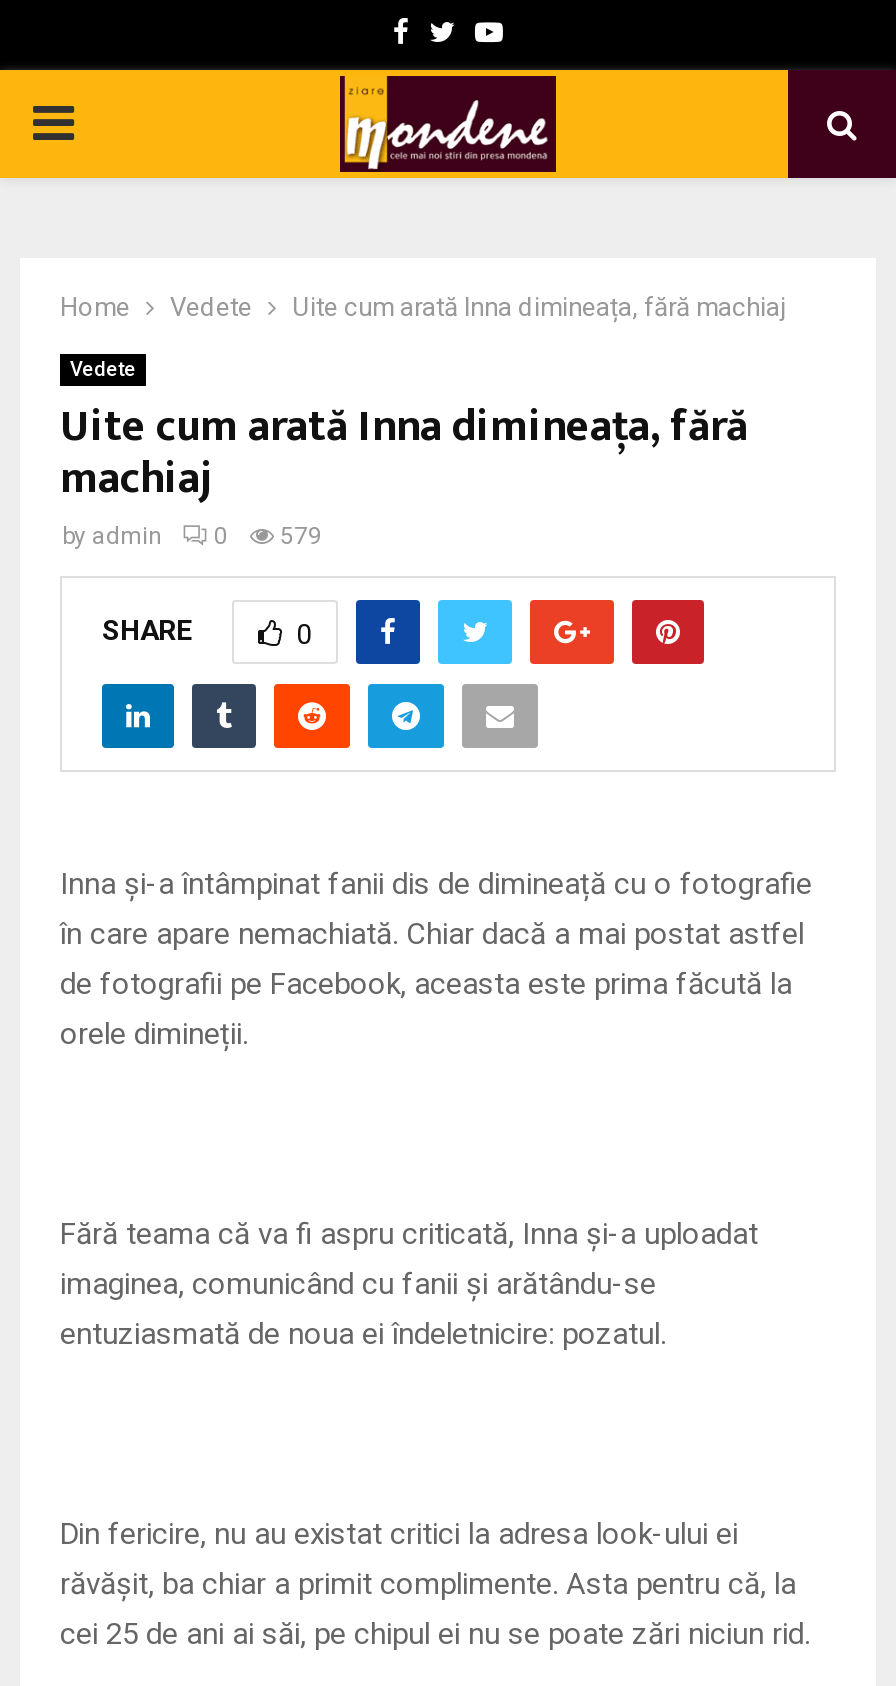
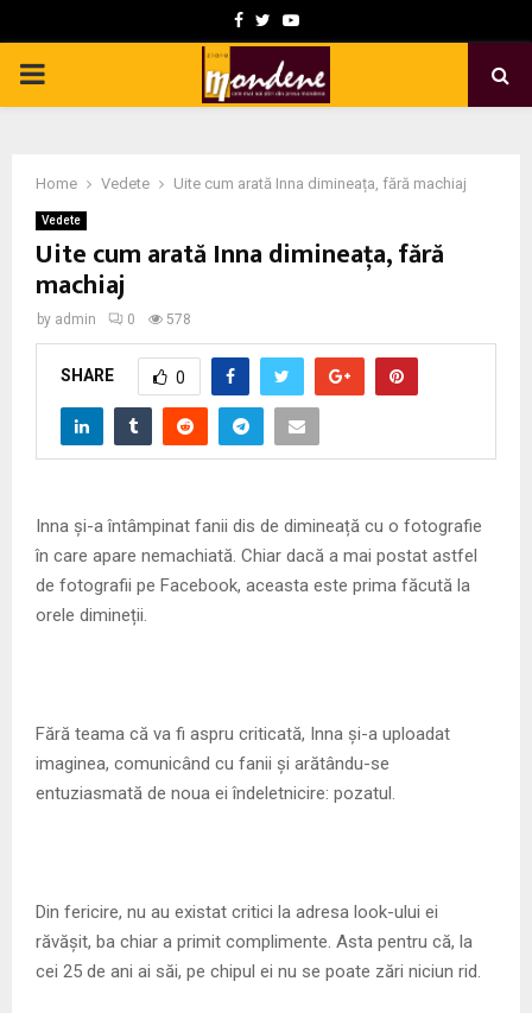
- 579
+ 578
